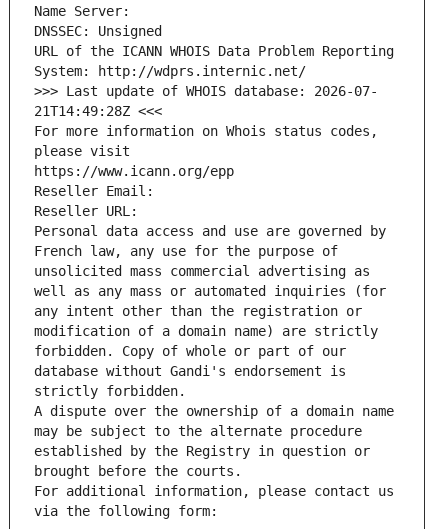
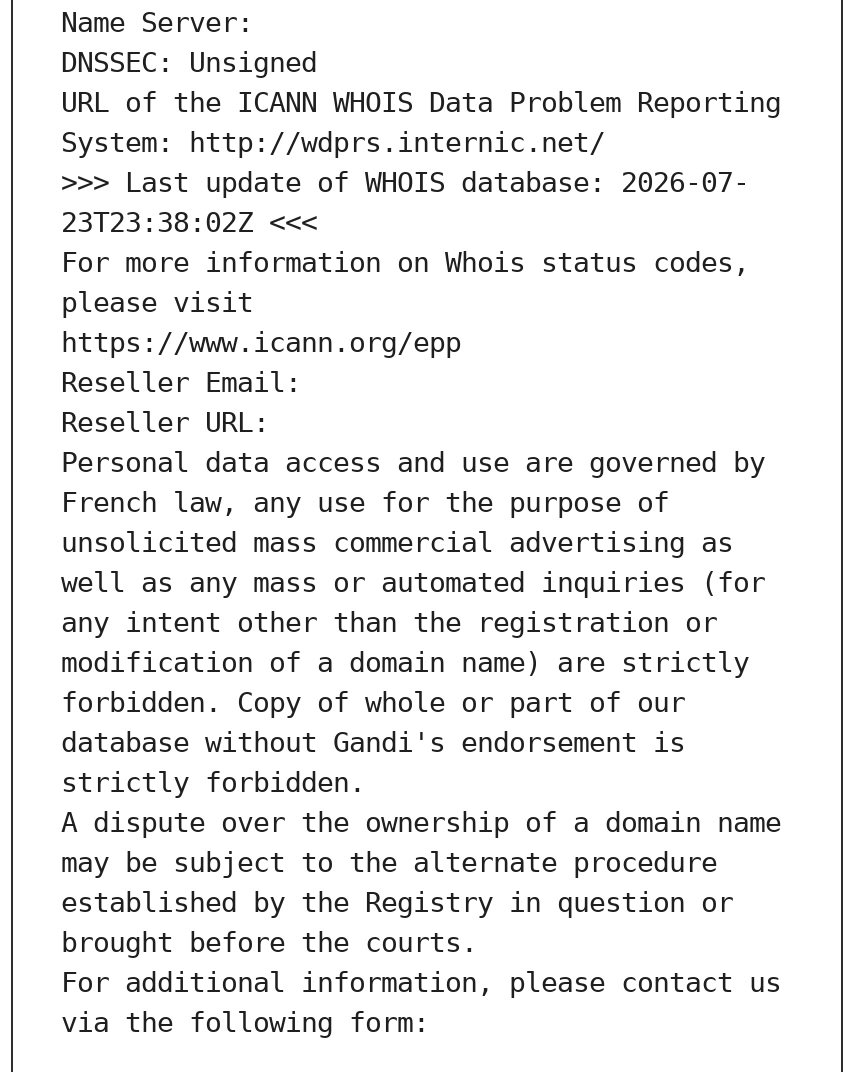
- 21T14:49:28Z <<<
+ 23T23:38:02Z <<<
